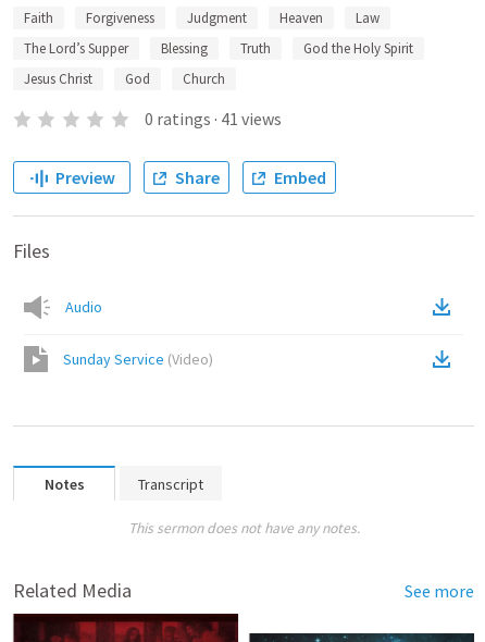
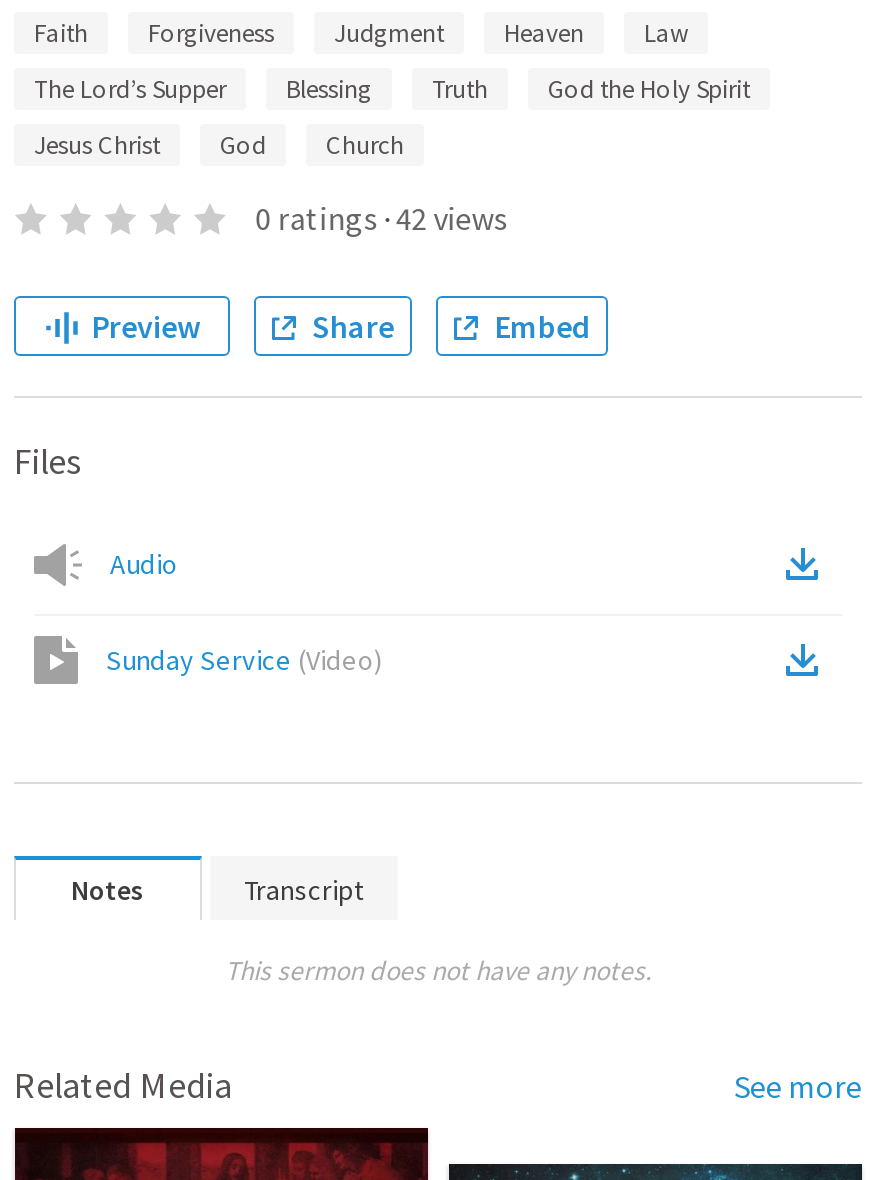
- 0 ratings · 41 views
+ 0 ratings · 42 views
